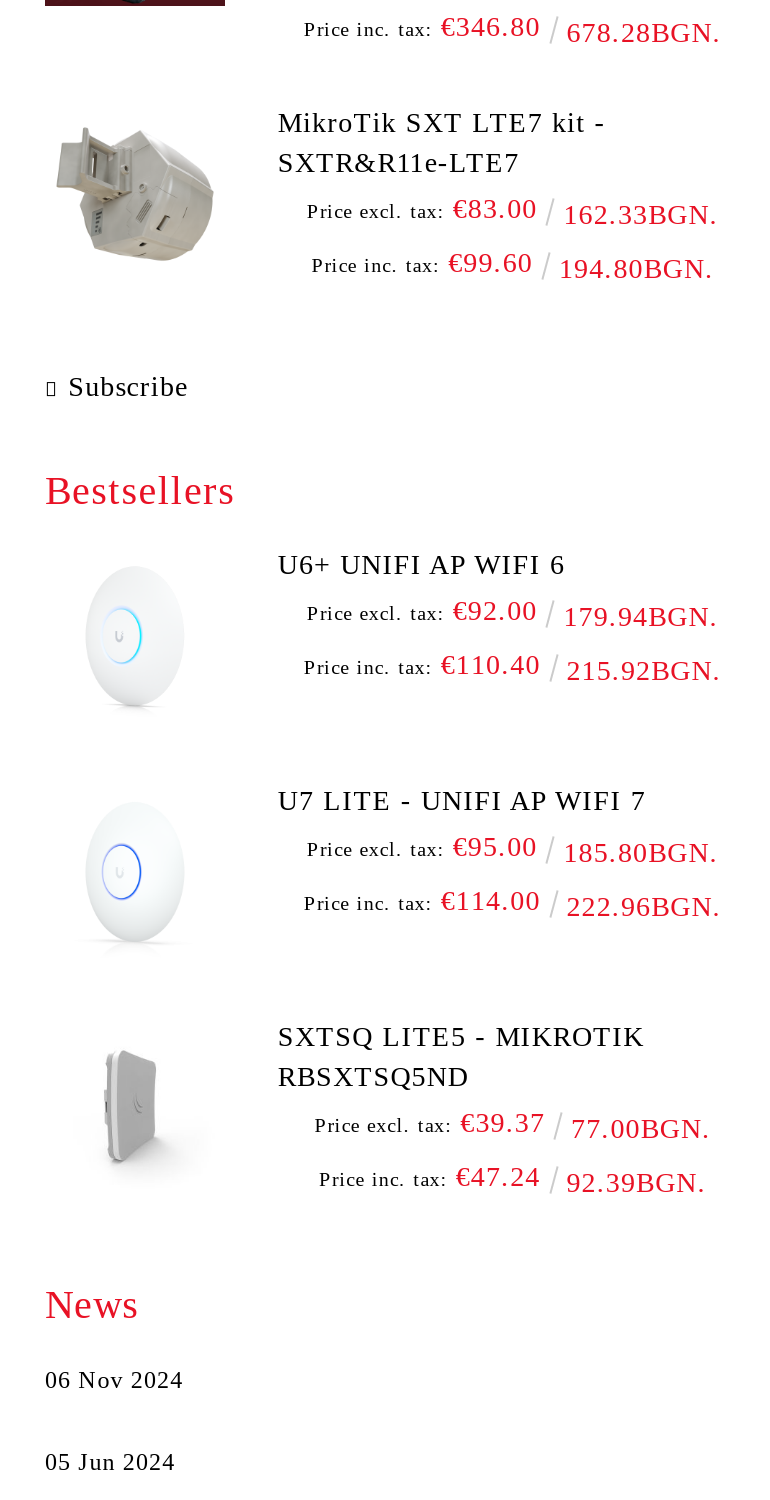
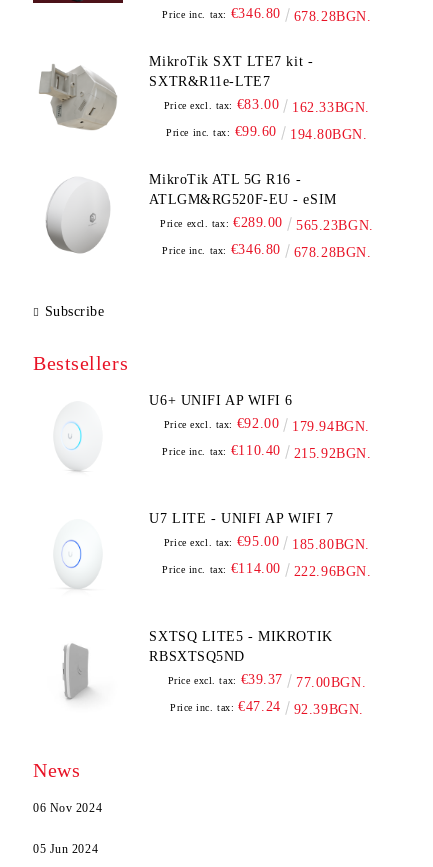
+ [image]
+ MikroTik ATL 5G R16 -
+ ATLGM&RG520F-EU - eSIM
+ Price excl. tax: €289.00
+ 565.23BGN.
+ Price inc. tax: €346.80
+ 678.28BGN.
